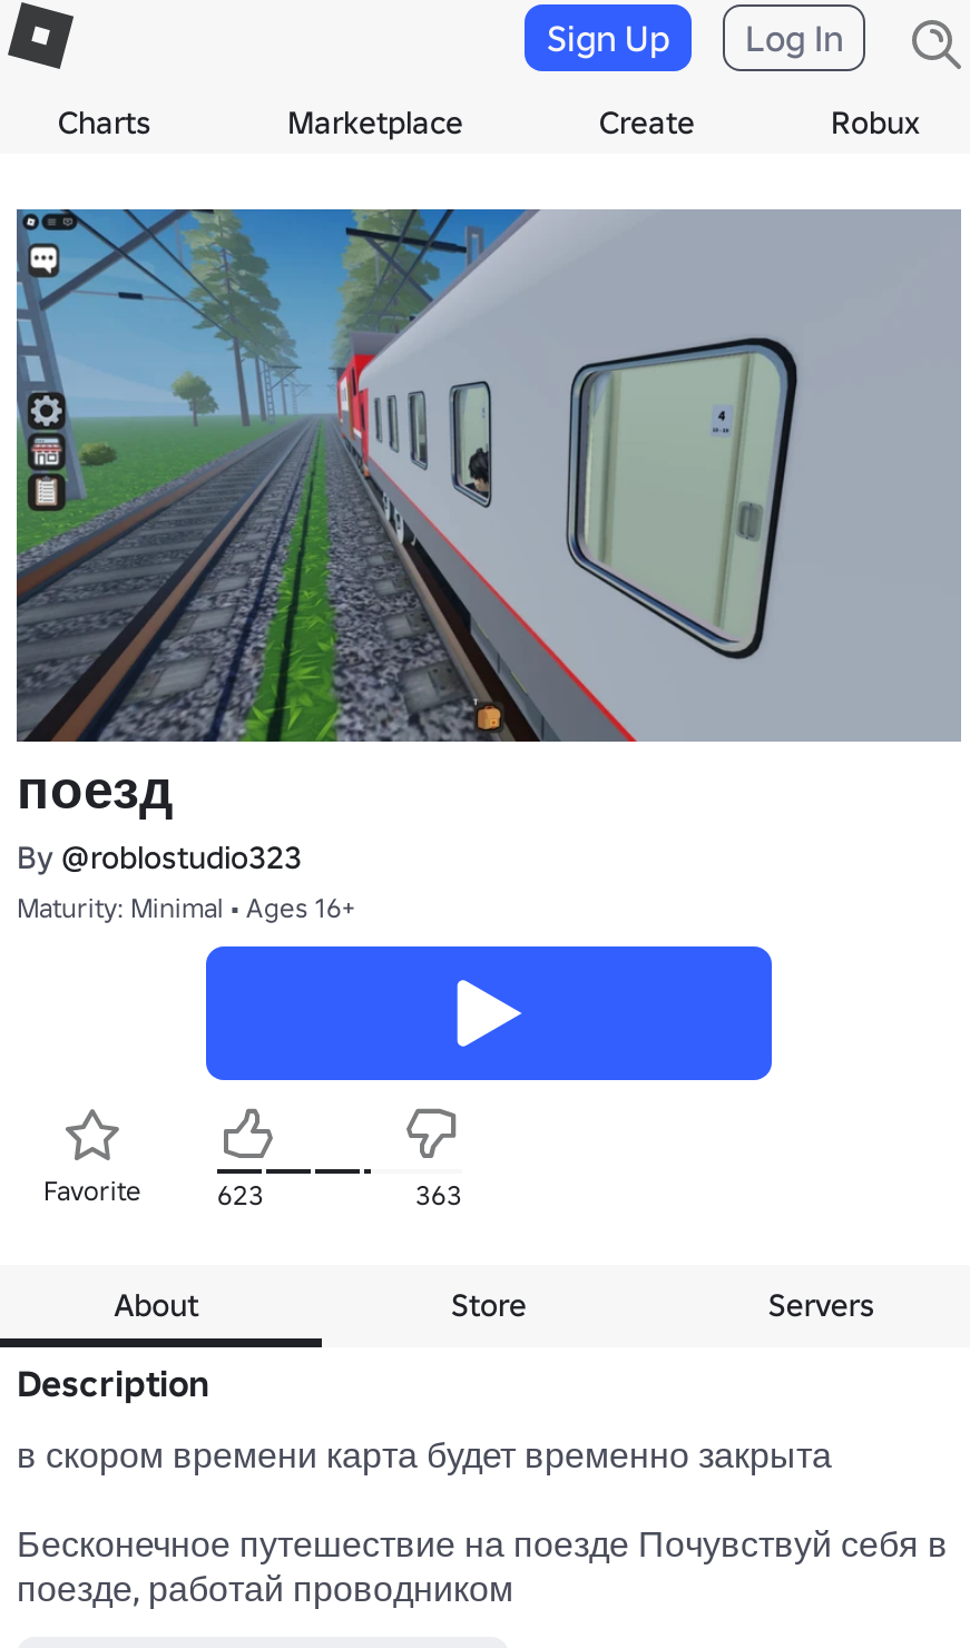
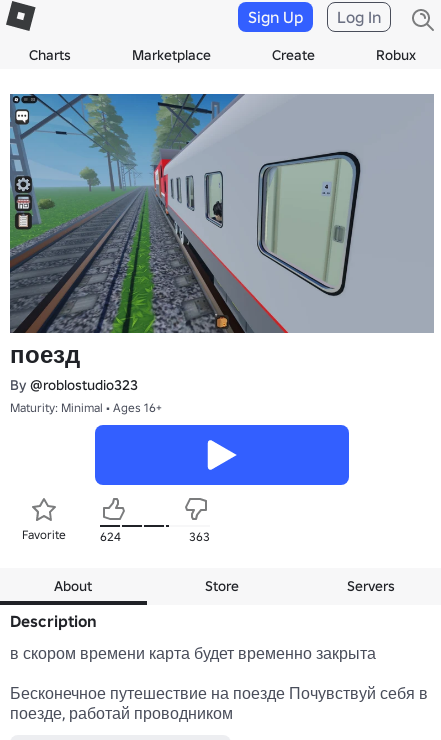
- 623
+ 624
